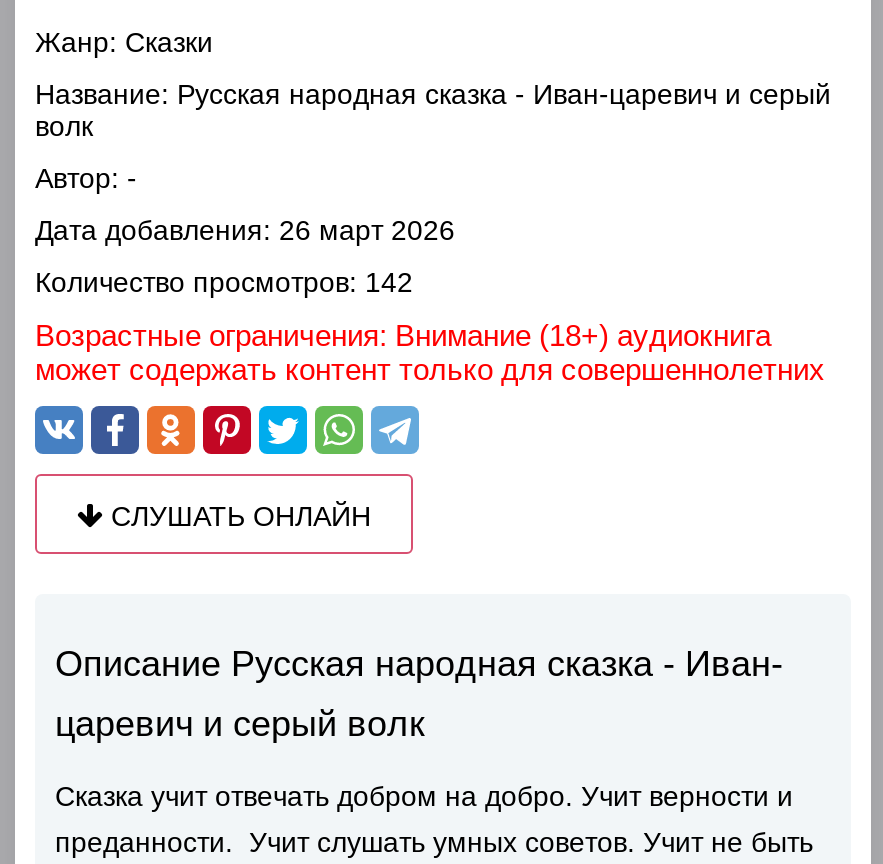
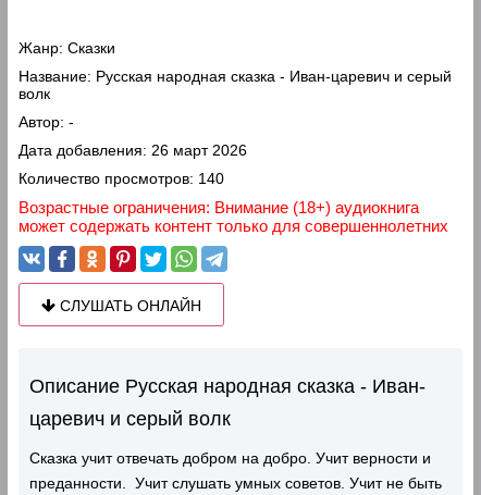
- Количество просмотров: 142
+ Количество просмотров: 140
